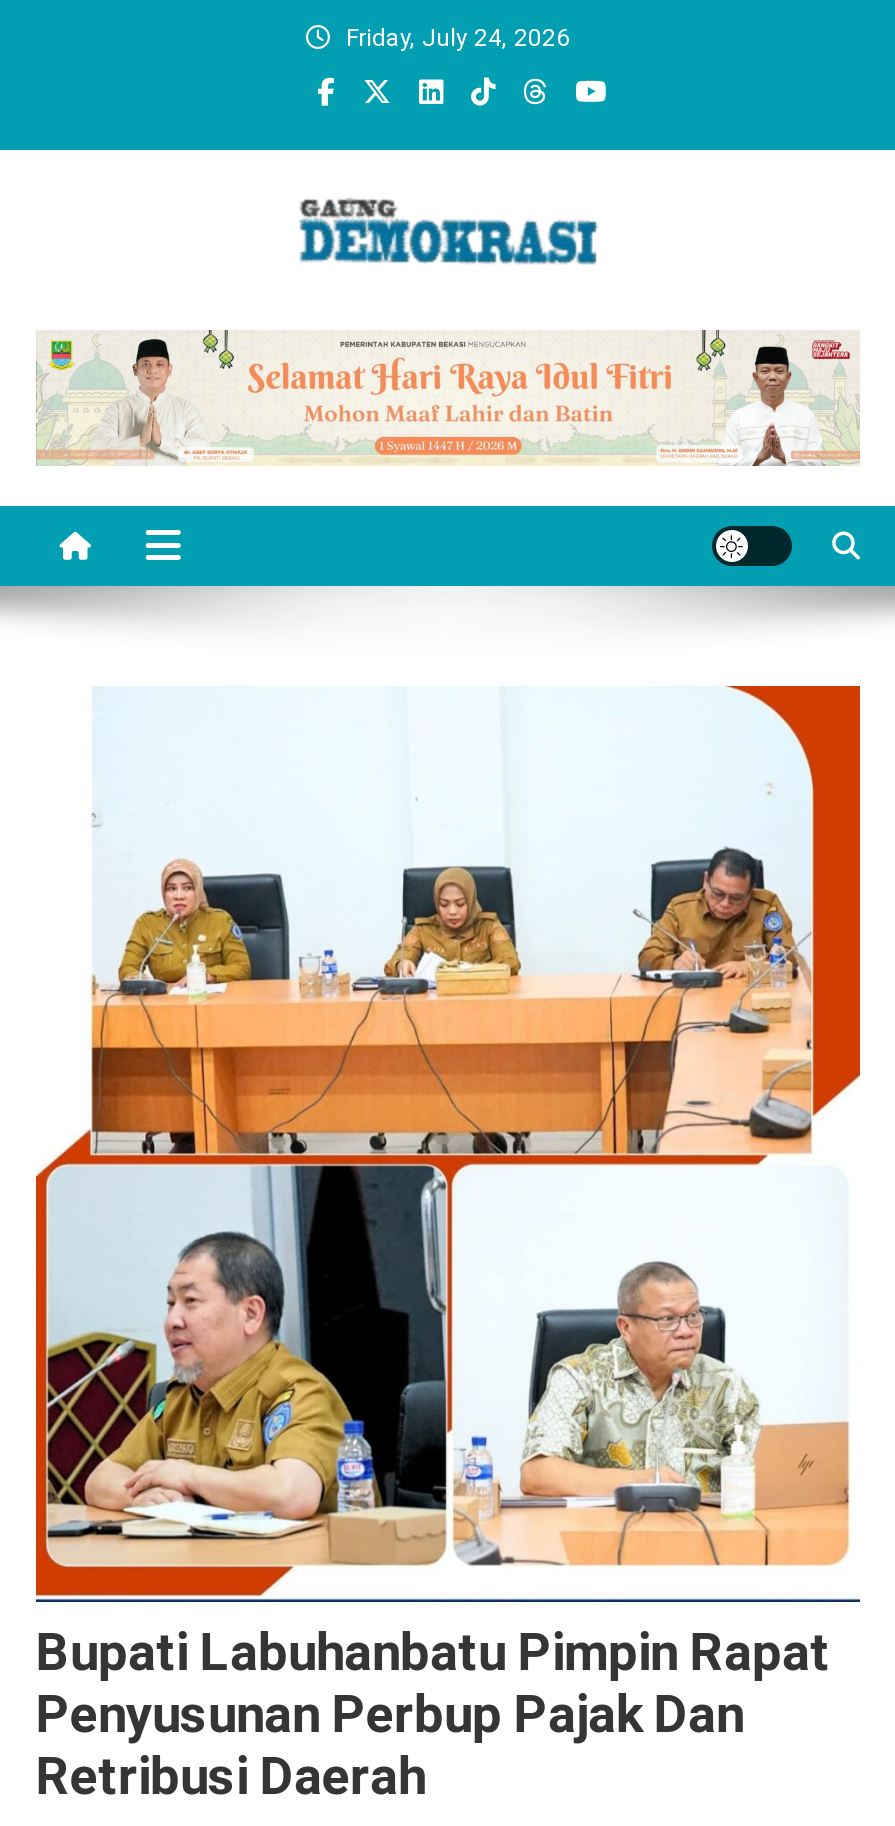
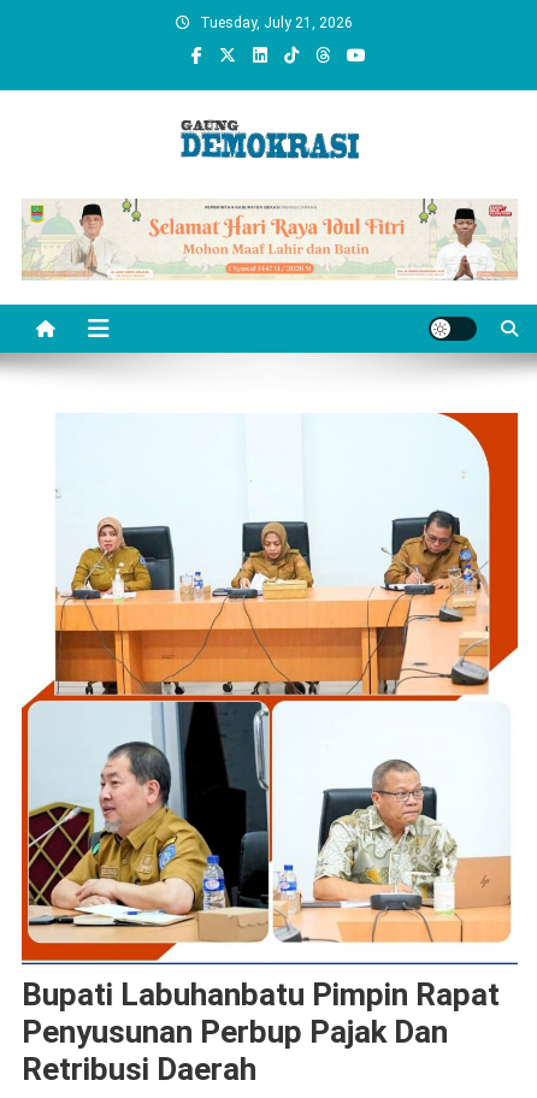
- Friday, July 24, 2026
+ Tuesday, July 21, 2026
